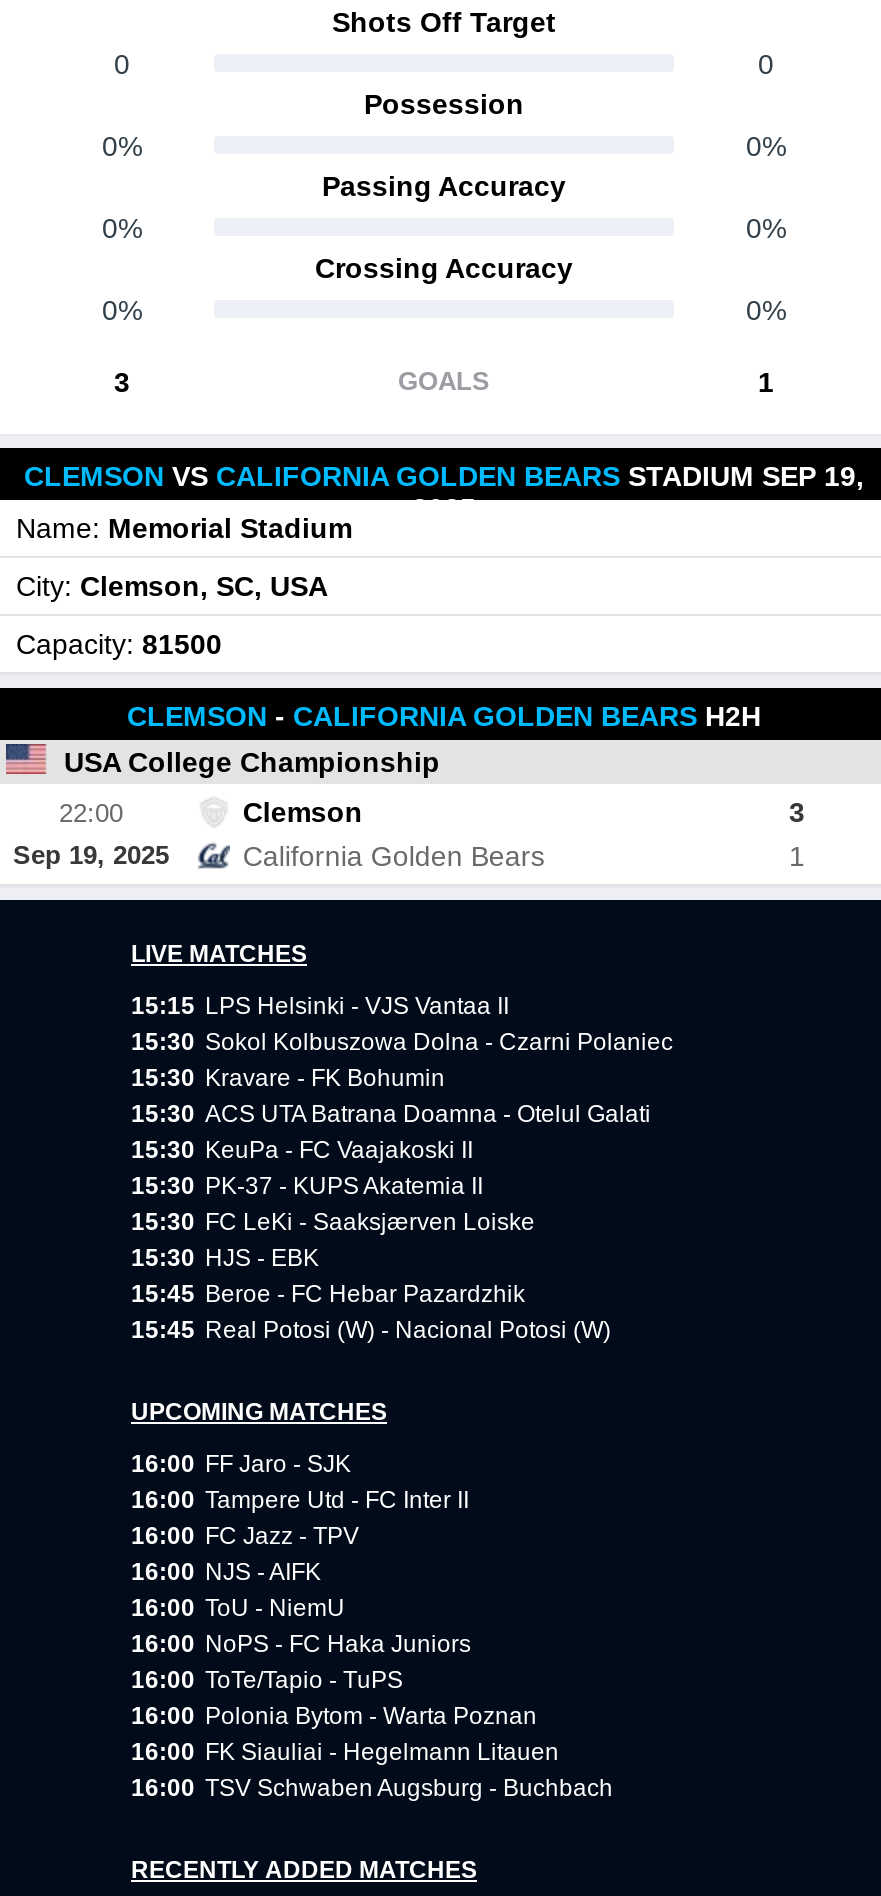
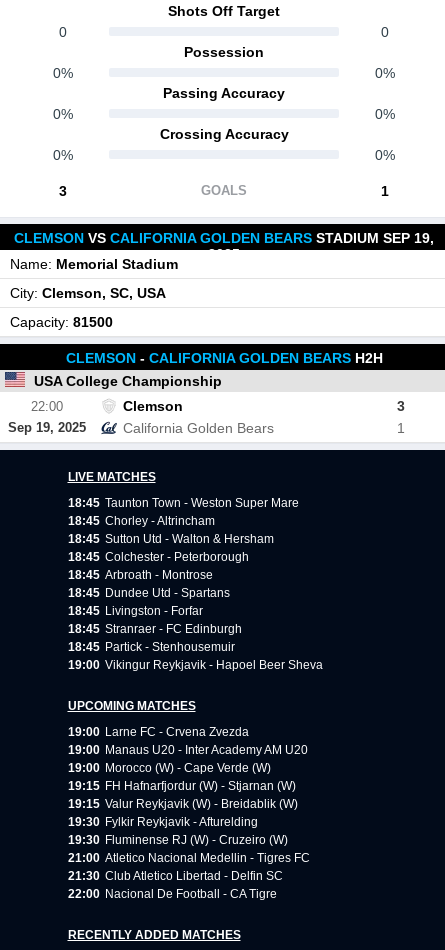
- 15:15 LPS Helsinki - VJS Vantaa II
- 15:30 Sokol Kolbuszowa Dolna - Czarni Polaniec
- 15:30 Kravare - FK Bohumin
- 15:30 ACS UTA Batrana Doamna - Otelul Galati
- 15:30 KeuPa - FC Vaajakoski II
- 15:30 PK-37 - KUPS Akatemia II
- 15:30 FC LeKi - Saaksjærven Loiske
- 15:30 HJS - EBK
- 15:45 Beroe - FC Hebar Pazardzhik
- 15:45 Real Potosi (W) - Nacional Potosi (W)
+ 18:45 Taunton Town - Weston Super Mare
+ 18:45 Chorley - Altrincham
+ 18:45 Sutton Utd - Walton & Hersham
+ 18:45 Colchester - Peterborough
+ 18:45 Arbroath - Montrose
+ 18:45 Dundee Utd - Spartans
+ 18:45 Livingston - Forfar
+ 18:45 Stranraer - FC Edinburgh
+ 18:45 Partick - Stenhousemuir
+ 19:00 Vikingur Reykjavik - Hapoel Beer Sheva

- 16:00 FF Jaro - SJK
- 16:00 Tampere Utd - FC Inter II
- 16:00 FC Jazz - TPV
- 16:00 NJS - AIFK
- 16:00 ToU - NiemU
- 16:00 NoPS - FC Haka Juniors
- 16:00 ToTe/Tapio - TuPS
- 16:00 Polonia Bytom - Warta Poznan
- 16:00 FK Siauliai - Hegelmann Litauen
- 16:00 TSV Schwaben Augsburg - Buchbach
+ 19:00 Larne FC - Crvena Zvezda
+ 19:00 Manaus U20 - Inter Academy AM U20
+ 19:00 Morocco (W) - Cape Verde (W)
+ 19:15 FH Hafnarfjordur (W) - Stjarnan (W)
+ 19:15 Valur Reykjavik (W) - Breidablik (W)
+ 19:30 Fylkir Reykjavik - Afturelding
+ 19:30 Fluminense RJ (W) - Cruzeiro (W)
+ 21:00 Atletico Nacional Medellin - Tigres FC
+ 21:30 Club Atletico Libertad - Delfin SC
+ 22:00 Nacional De Football - CA Tigre
